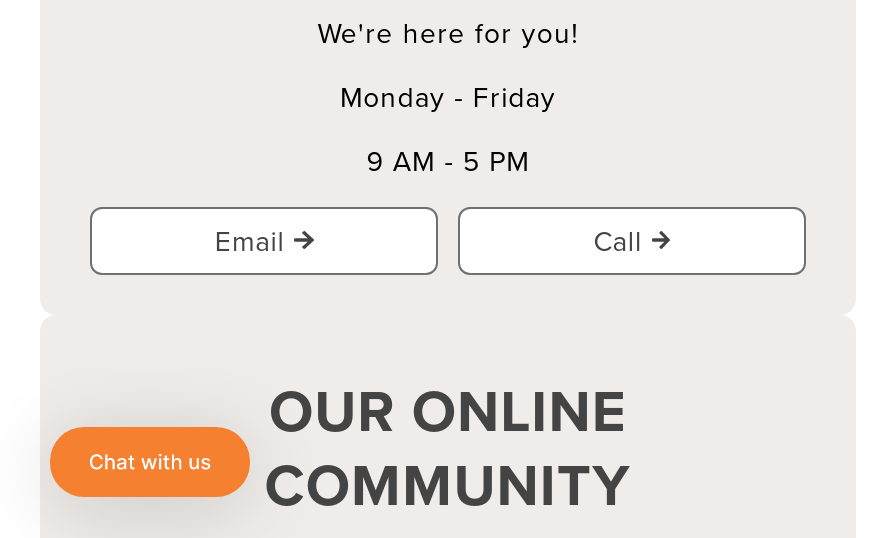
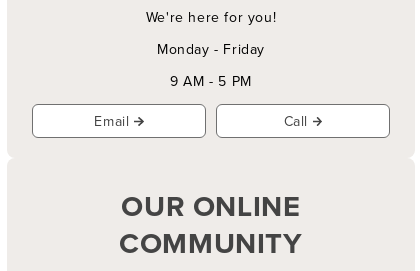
- [image]
